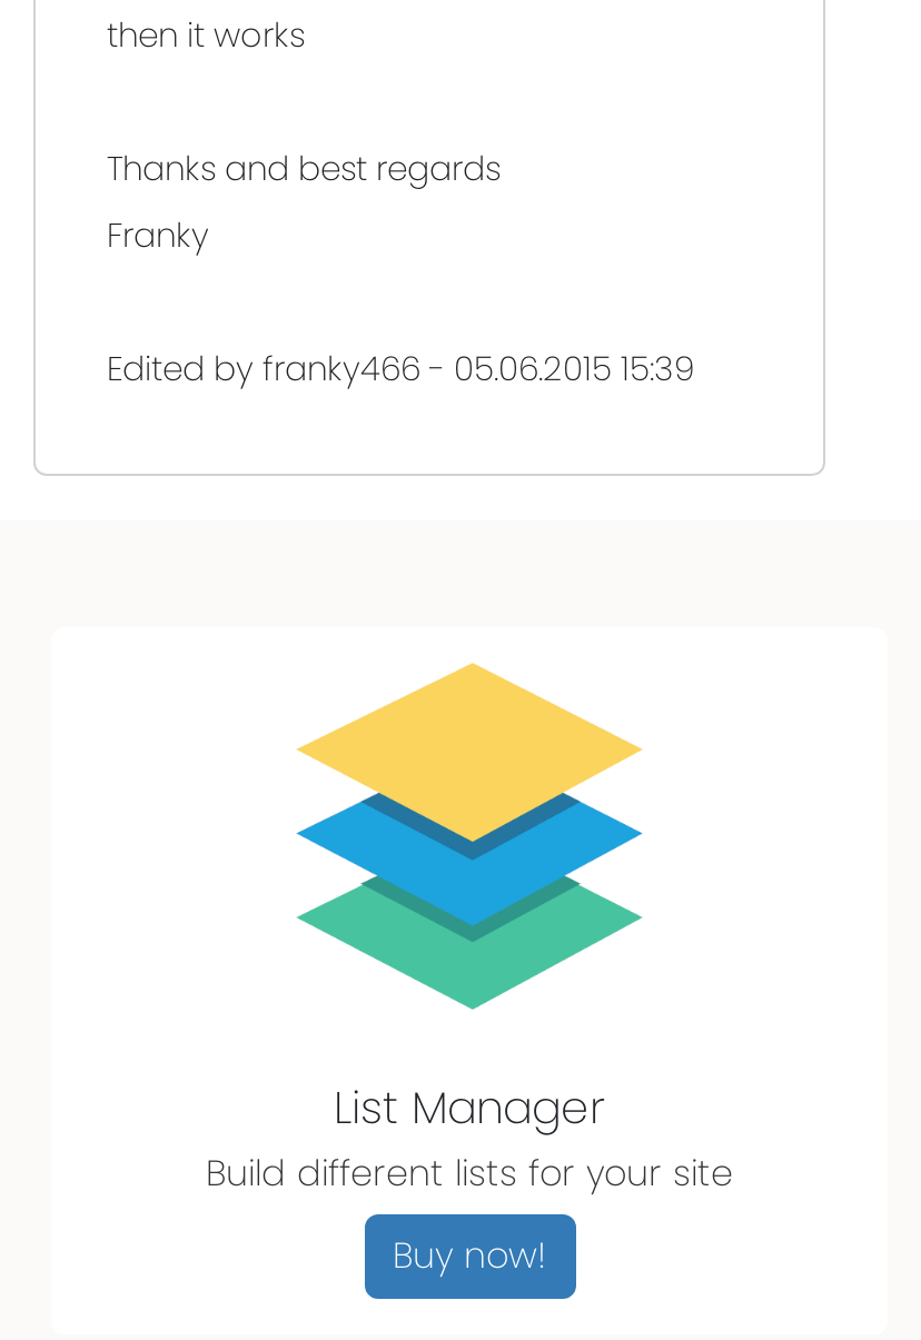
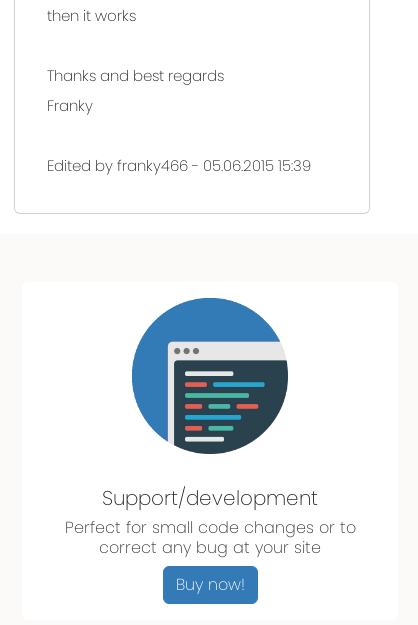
- [image]
- List Manager
- Build different lists for your site
+ [image]
+ Support/development
+ Perfect for small code changes or to
+ correct any bug at your site
